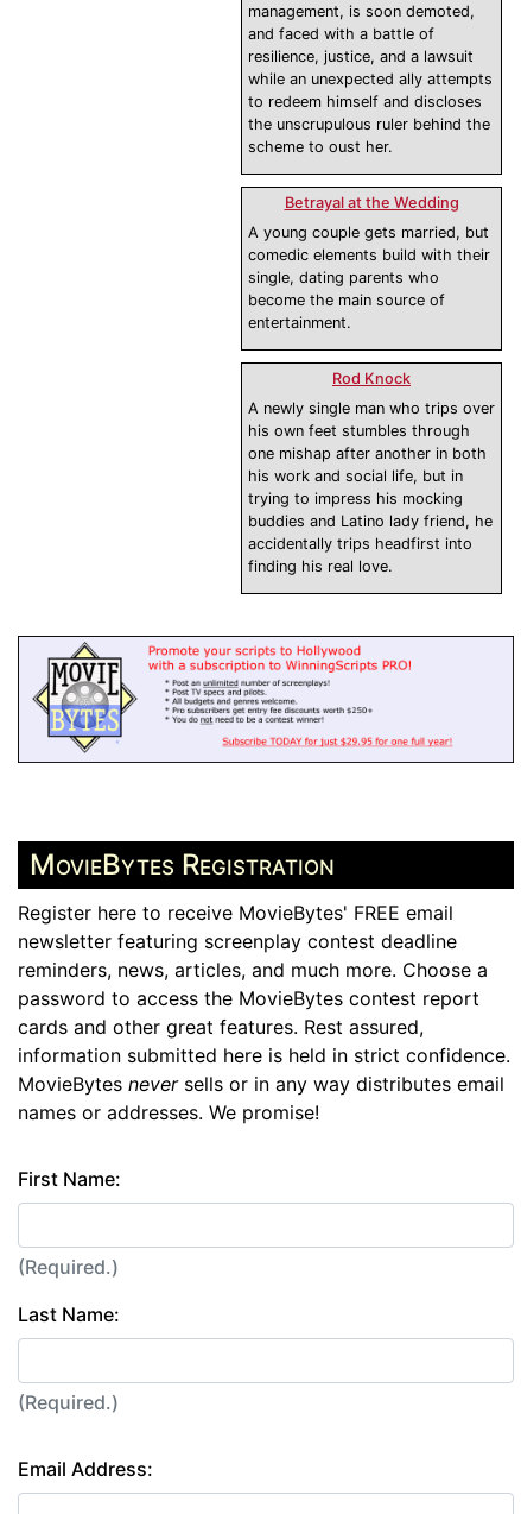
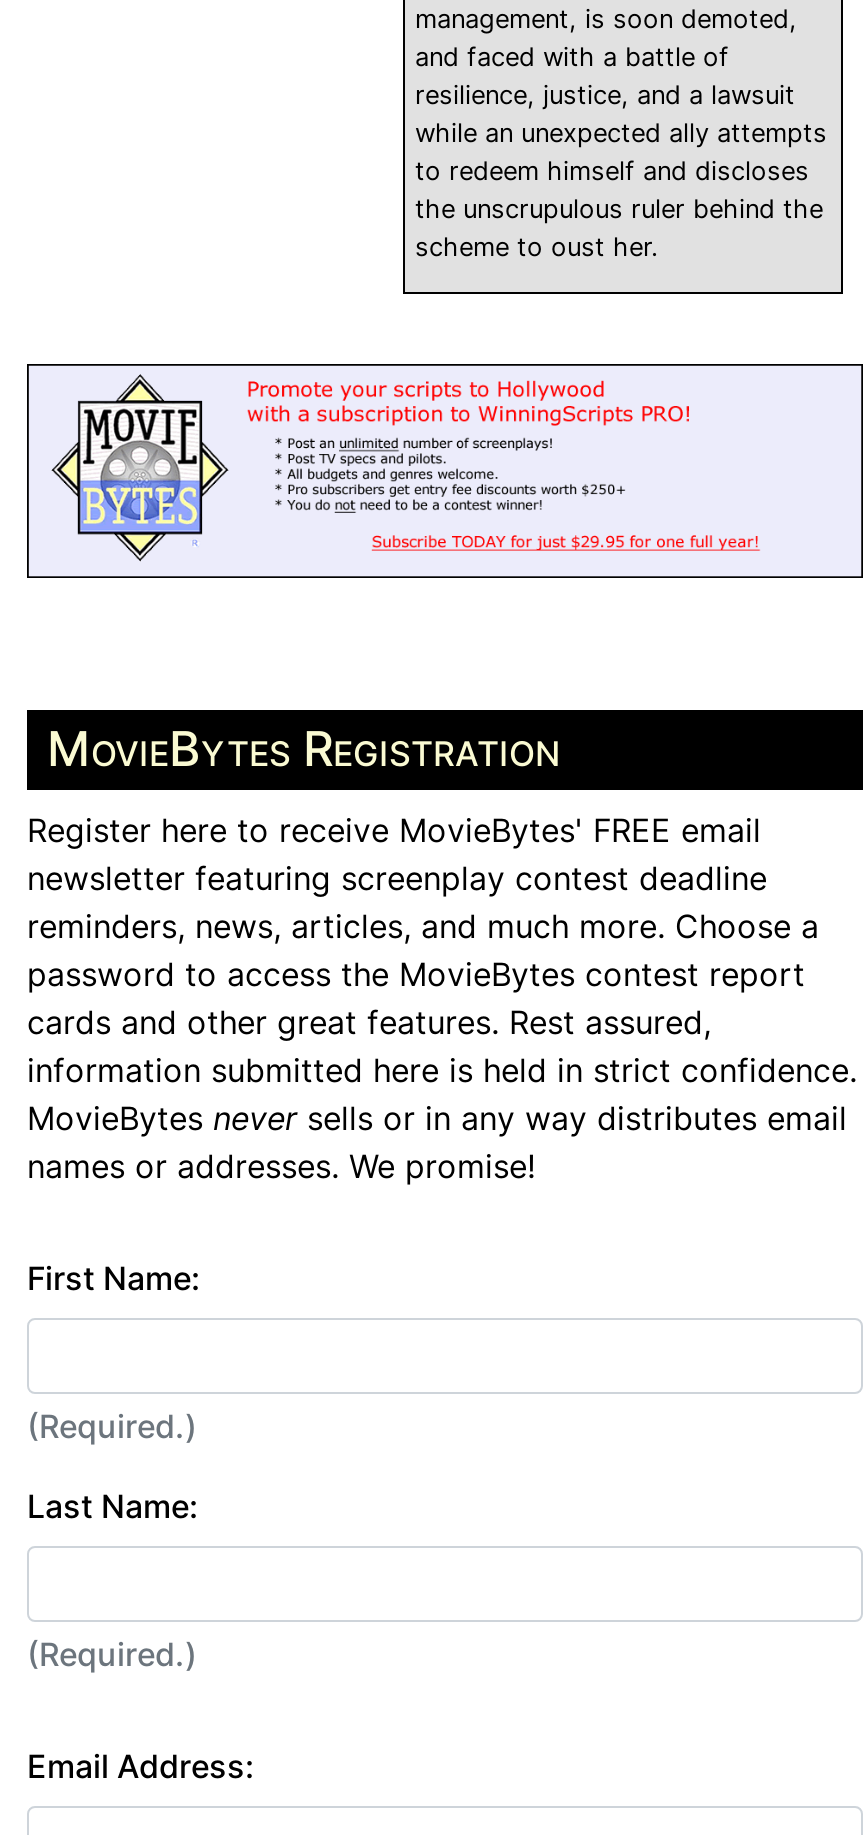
- Betrayal at the Wedding
- A young couple gets married, but
- comedic elements build with their
- single, dating parents who
- become the main source of
- entertainment.
- Rod Knock
- A newly single man who trips over
- his own feet stumbles through
- one mishap after another in both
- his work and social life, but in
- trying to impress his mocking
- buddies and Latino lady friend, he
- accidentally trips headfirst into
- finding his real love.
